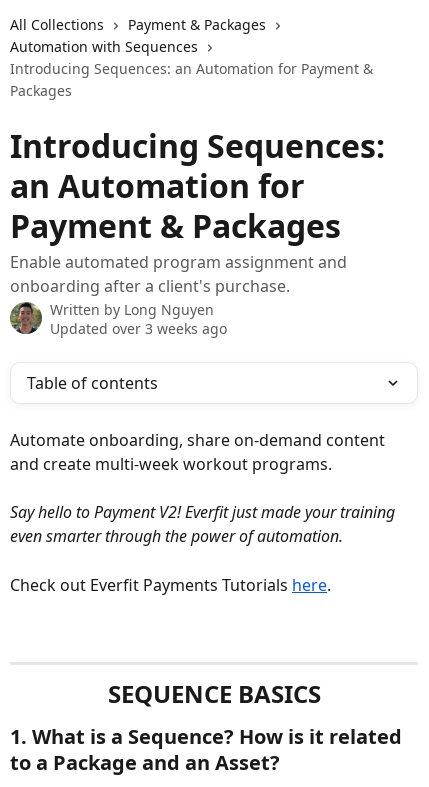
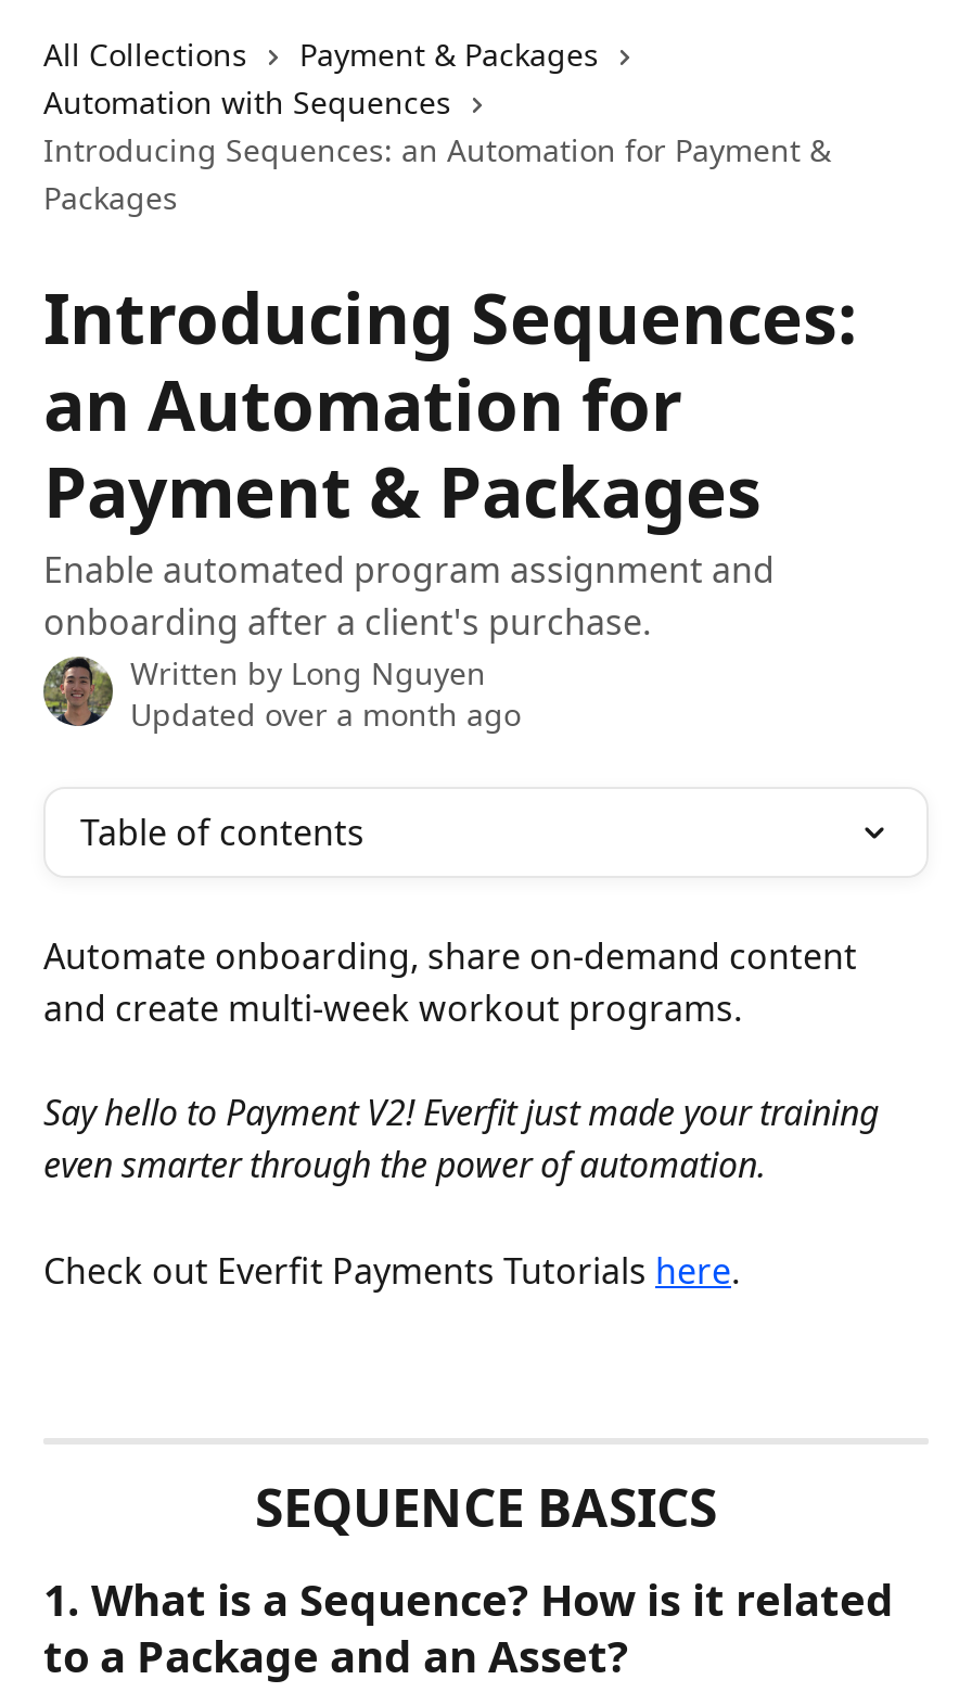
- Updated over 3 weeks ago
+ Updated over a month ago
